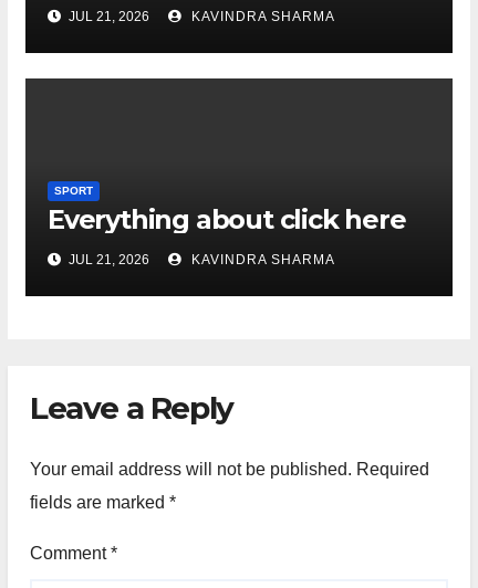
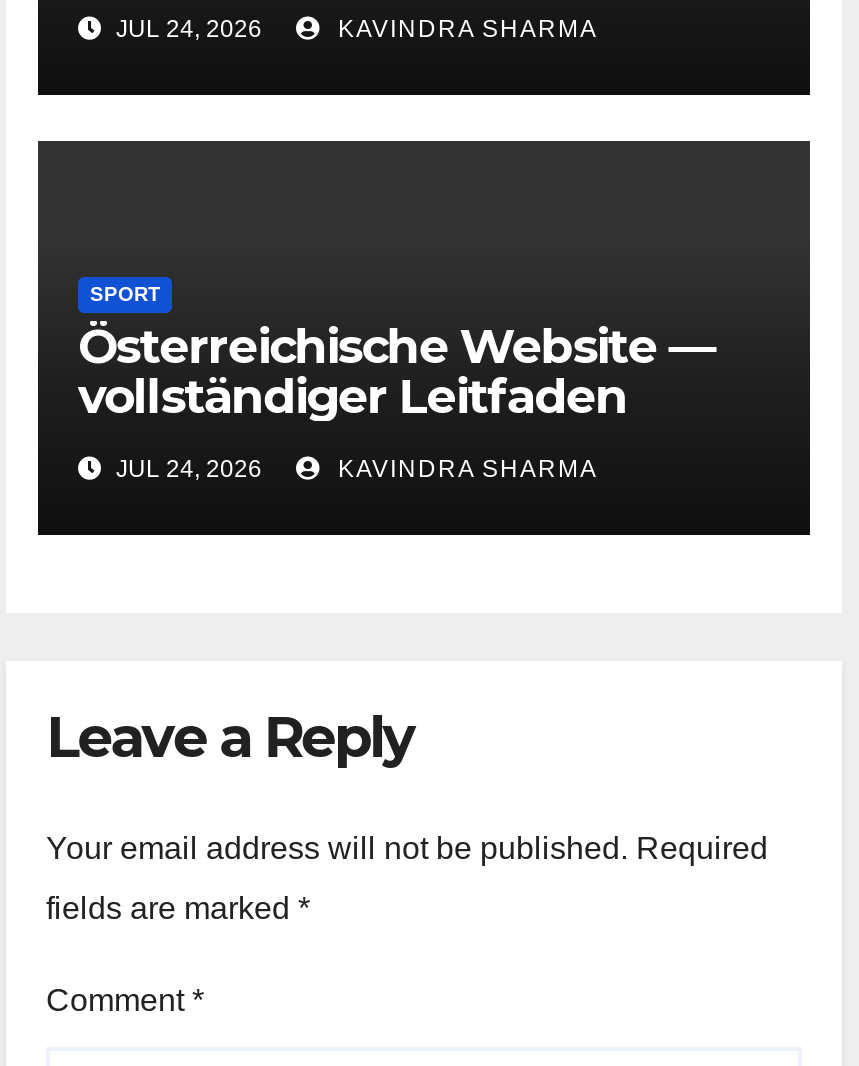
- JUL 21, 2026
+ JUL 24, 2026

moved up: SPORT

- Everything about click here
+ Österreichische Website —
+ vollständiger Leitfaden

- JUL 21, 2026
+ JUL 24, 2026
